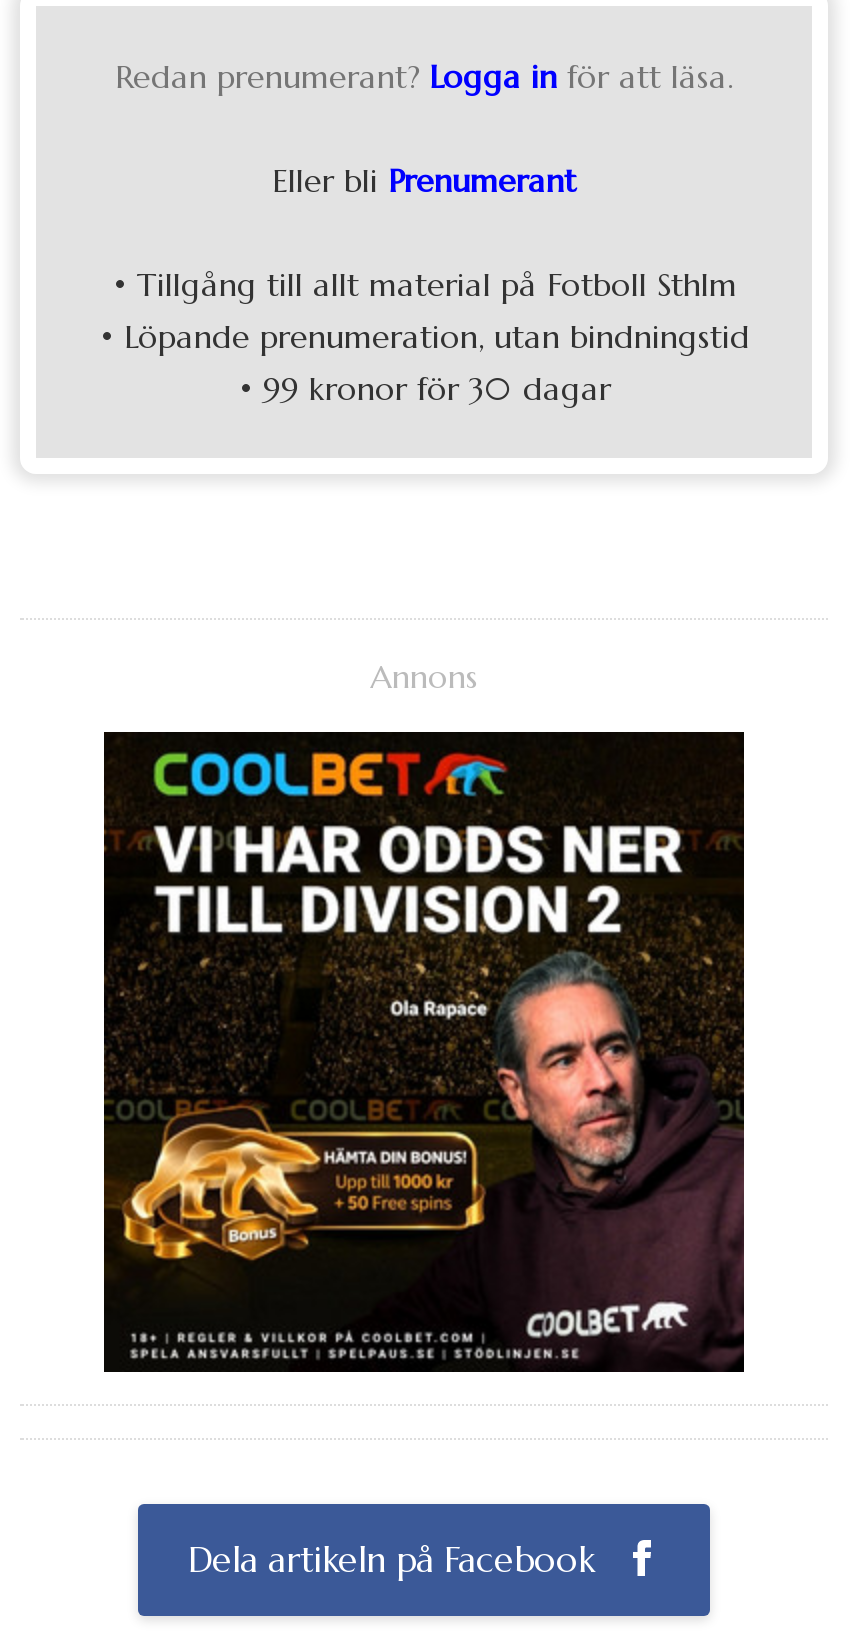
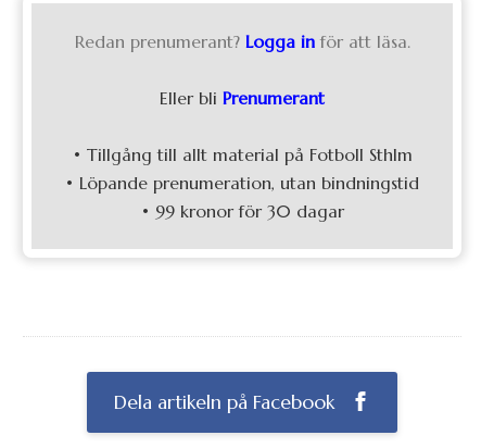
- Annons

- [image]
